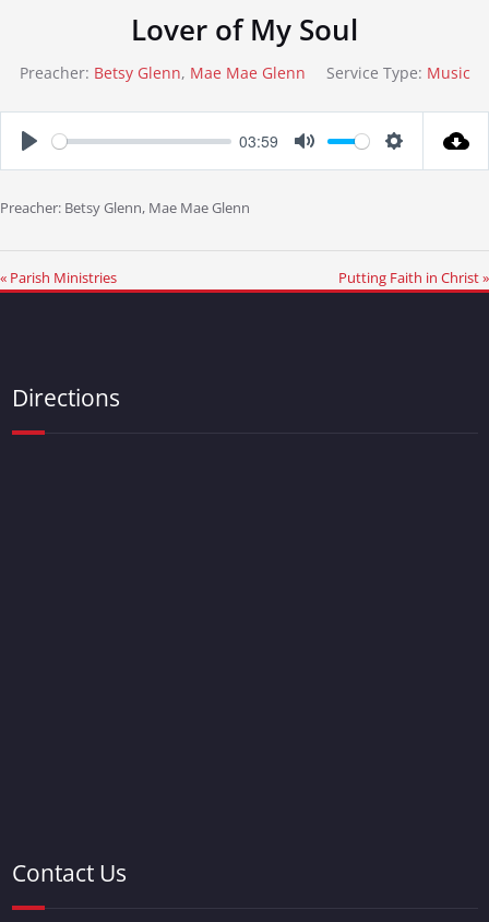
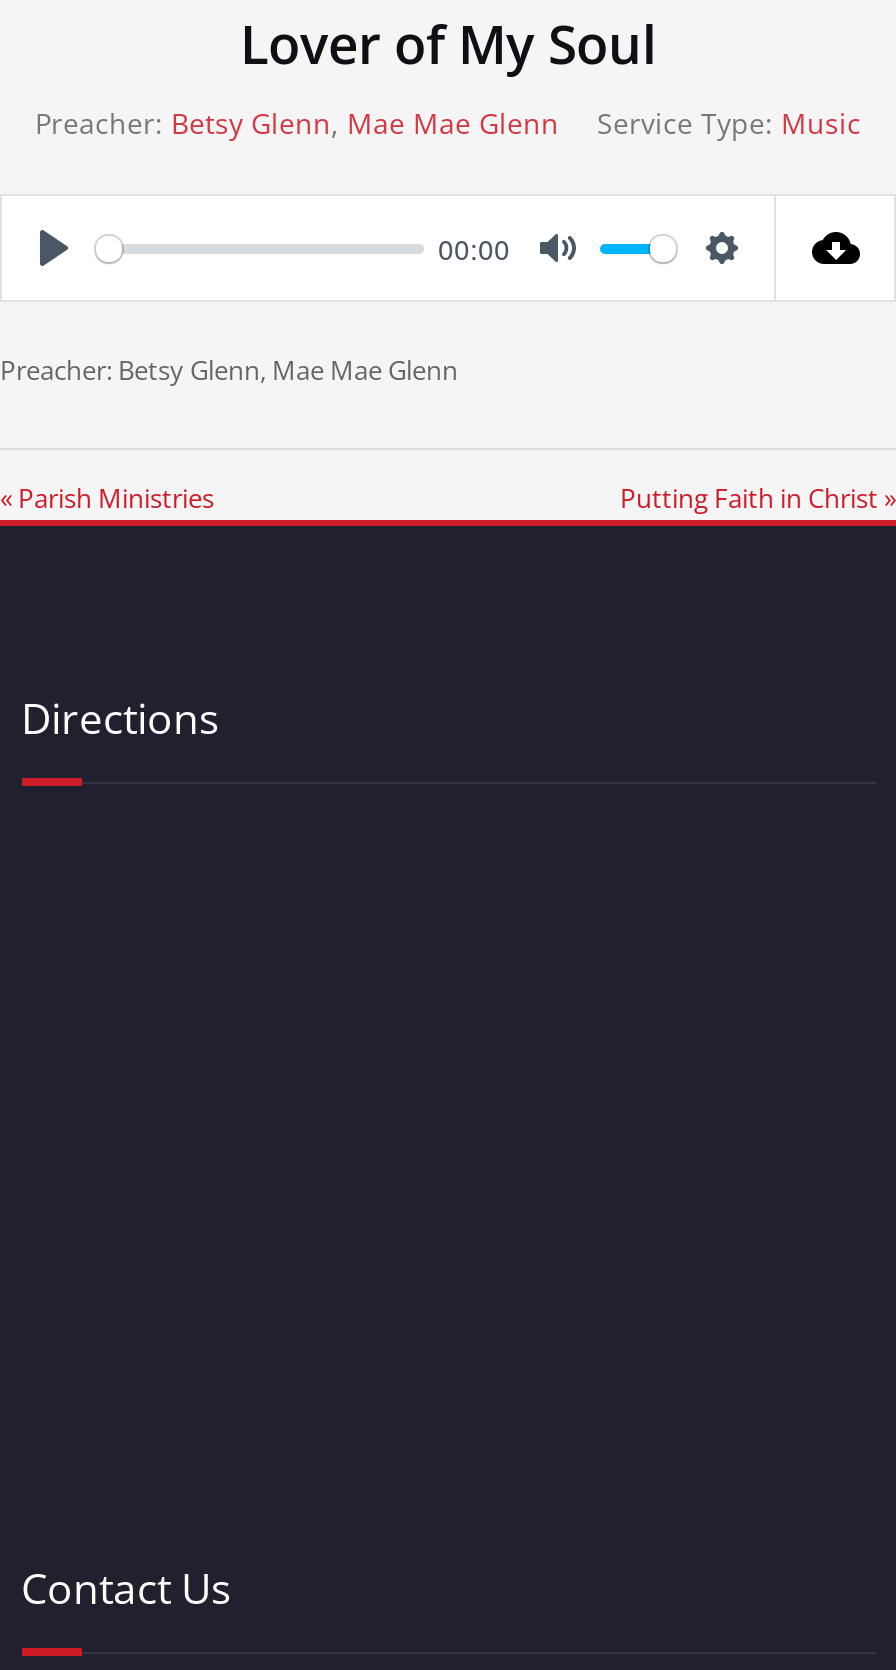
- 03:59
+ 00:00
